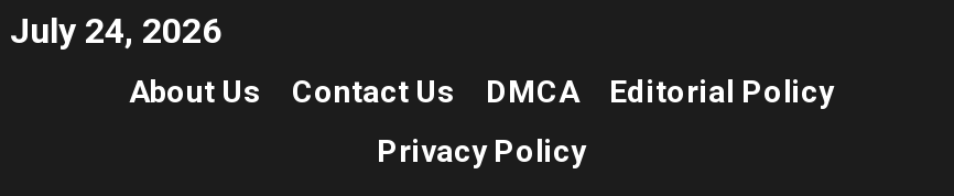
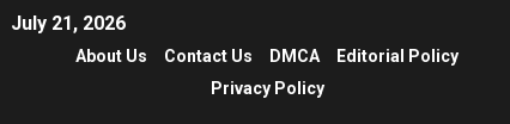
- July 24, 2026
+ July 21, 2026
